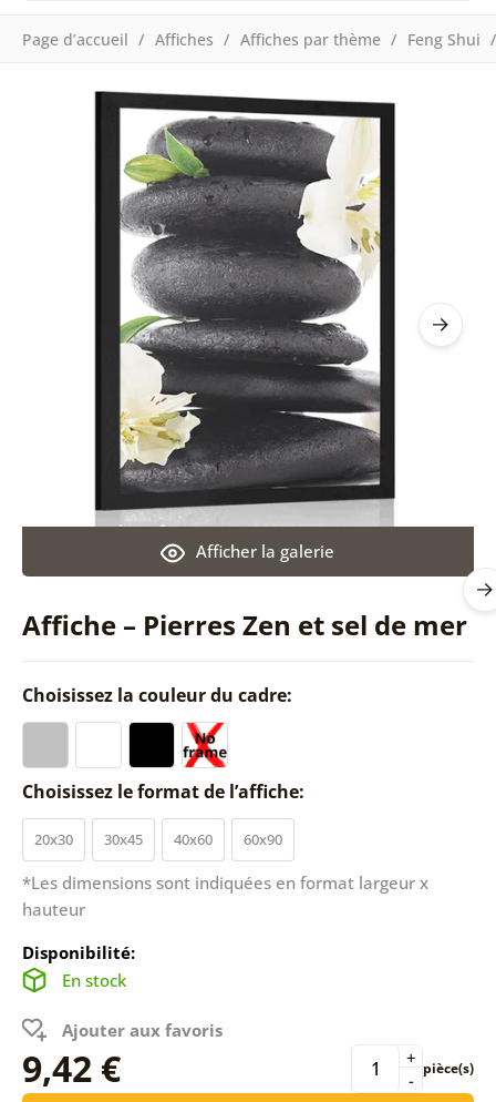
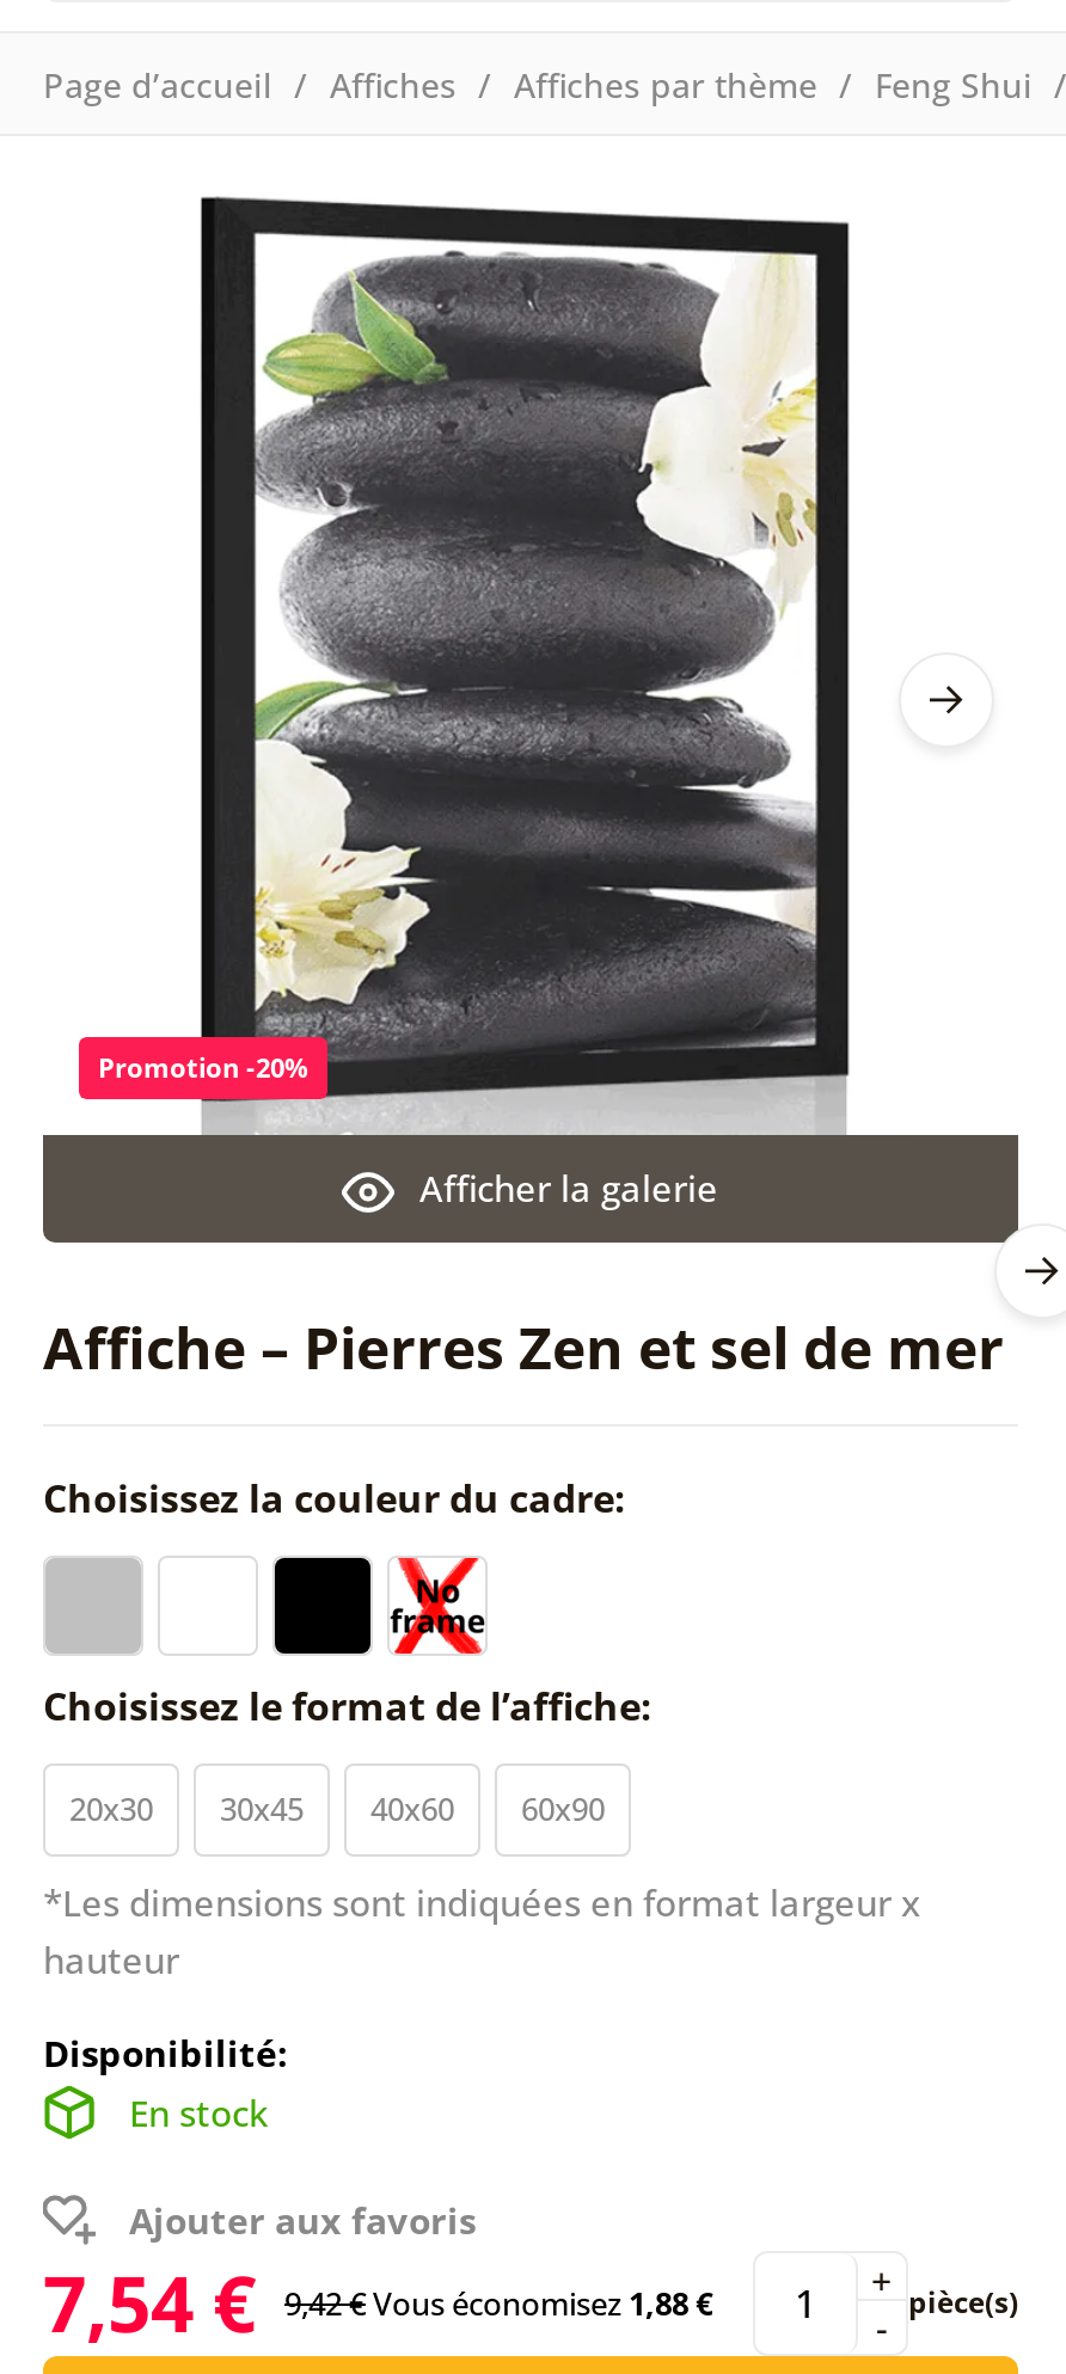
+ Promotion -20%

- 9,42 €
+ 7,54 €
+ 9,42 € Vous économisez 1,88 €
